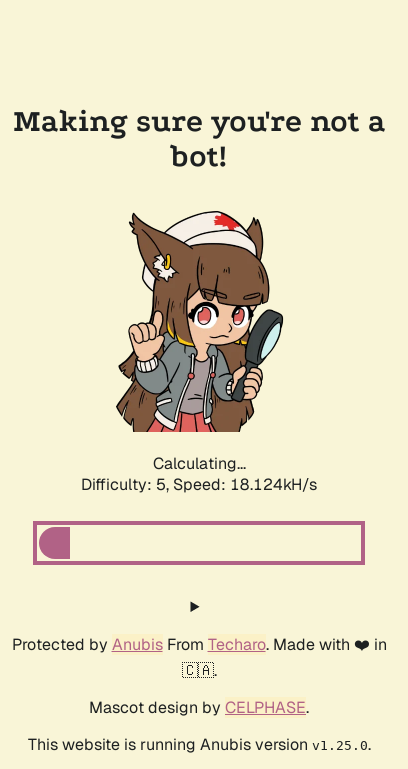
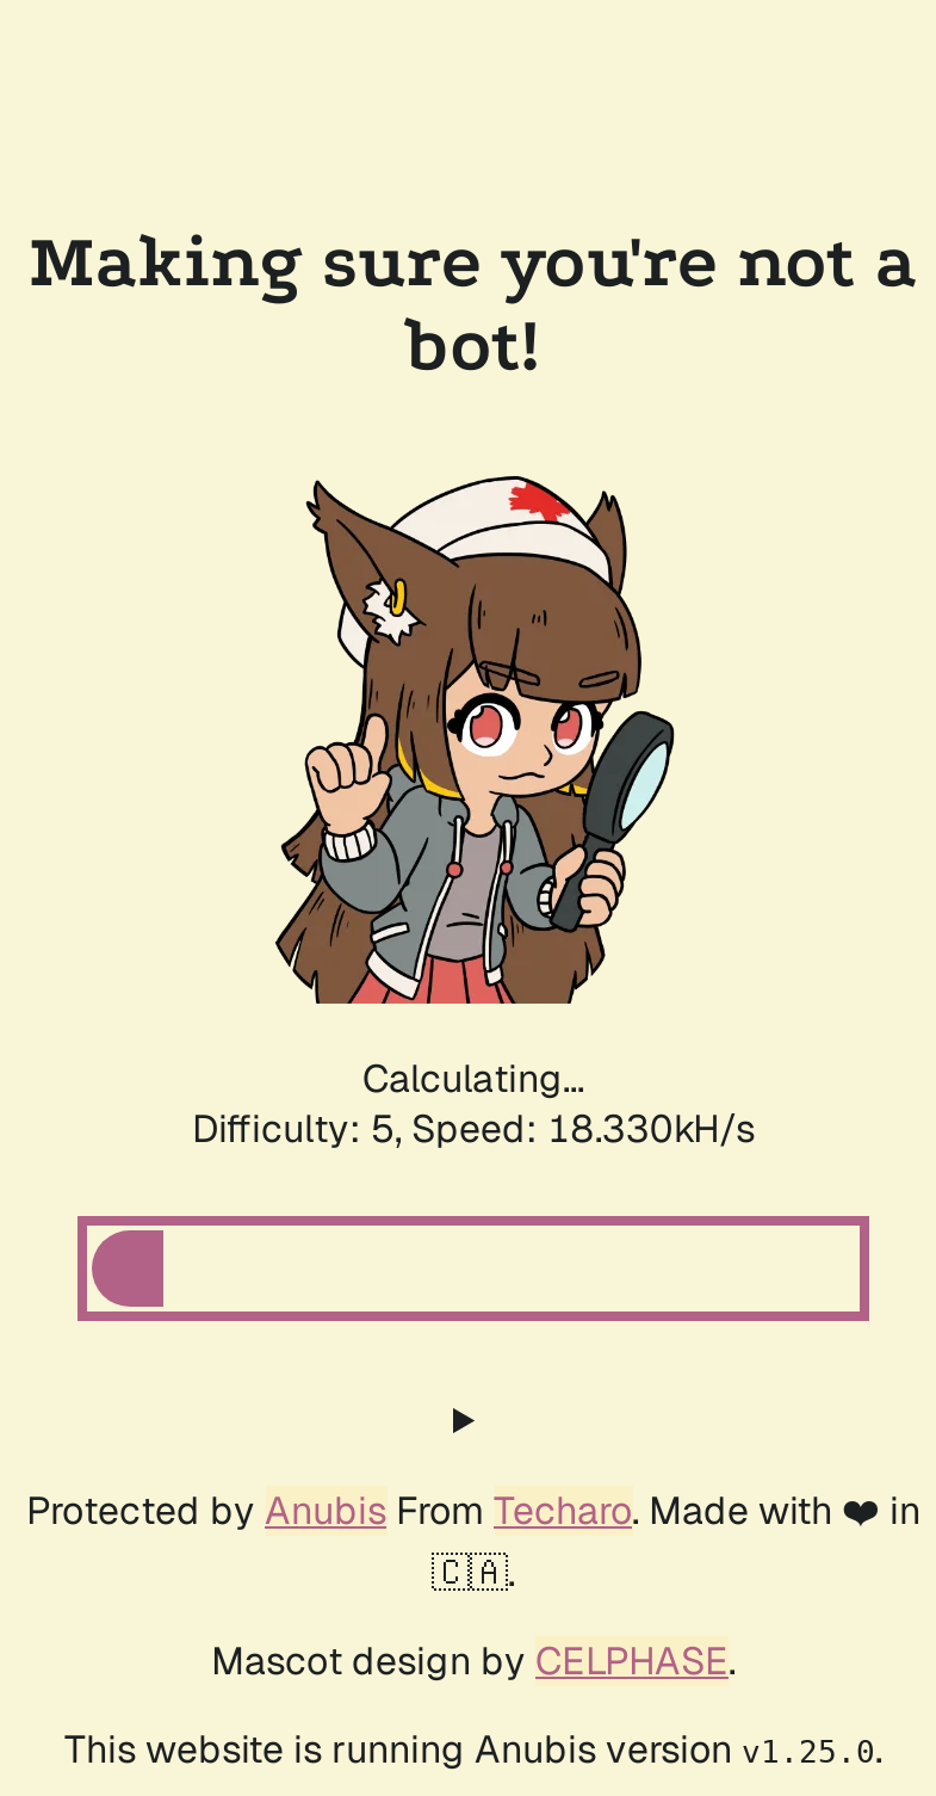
- Difficulty: 5, Speed: 18.124kH/s
+ Difficulty: 5, Speed: 18.330kH/s
